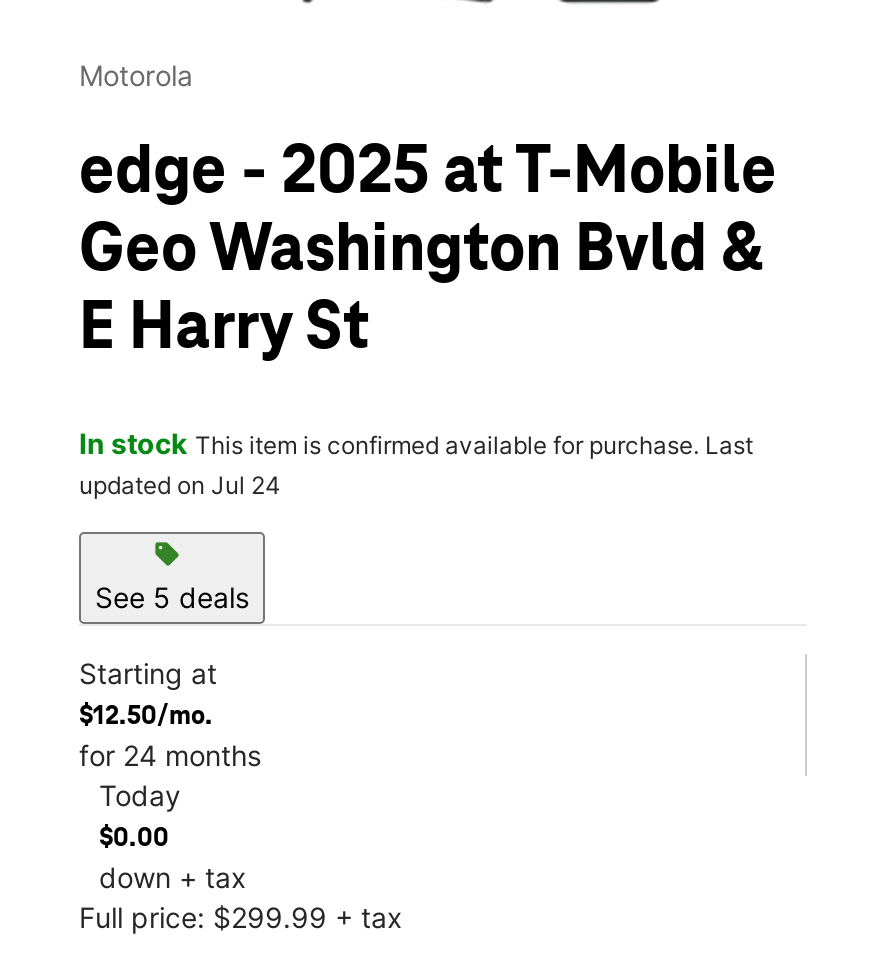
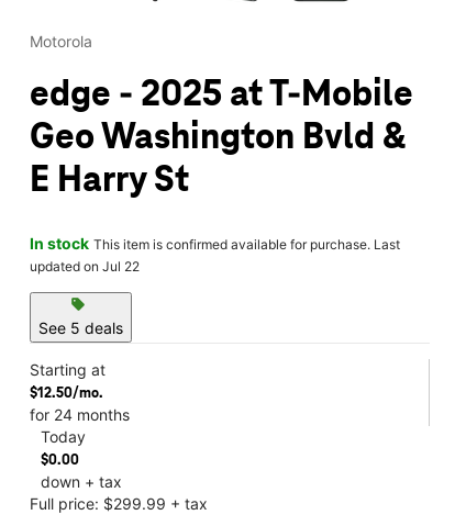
- updated on Jul 24
+ updated on Jul 22
